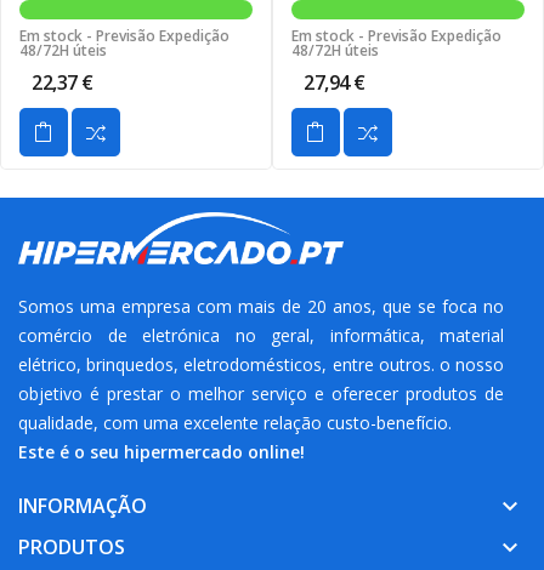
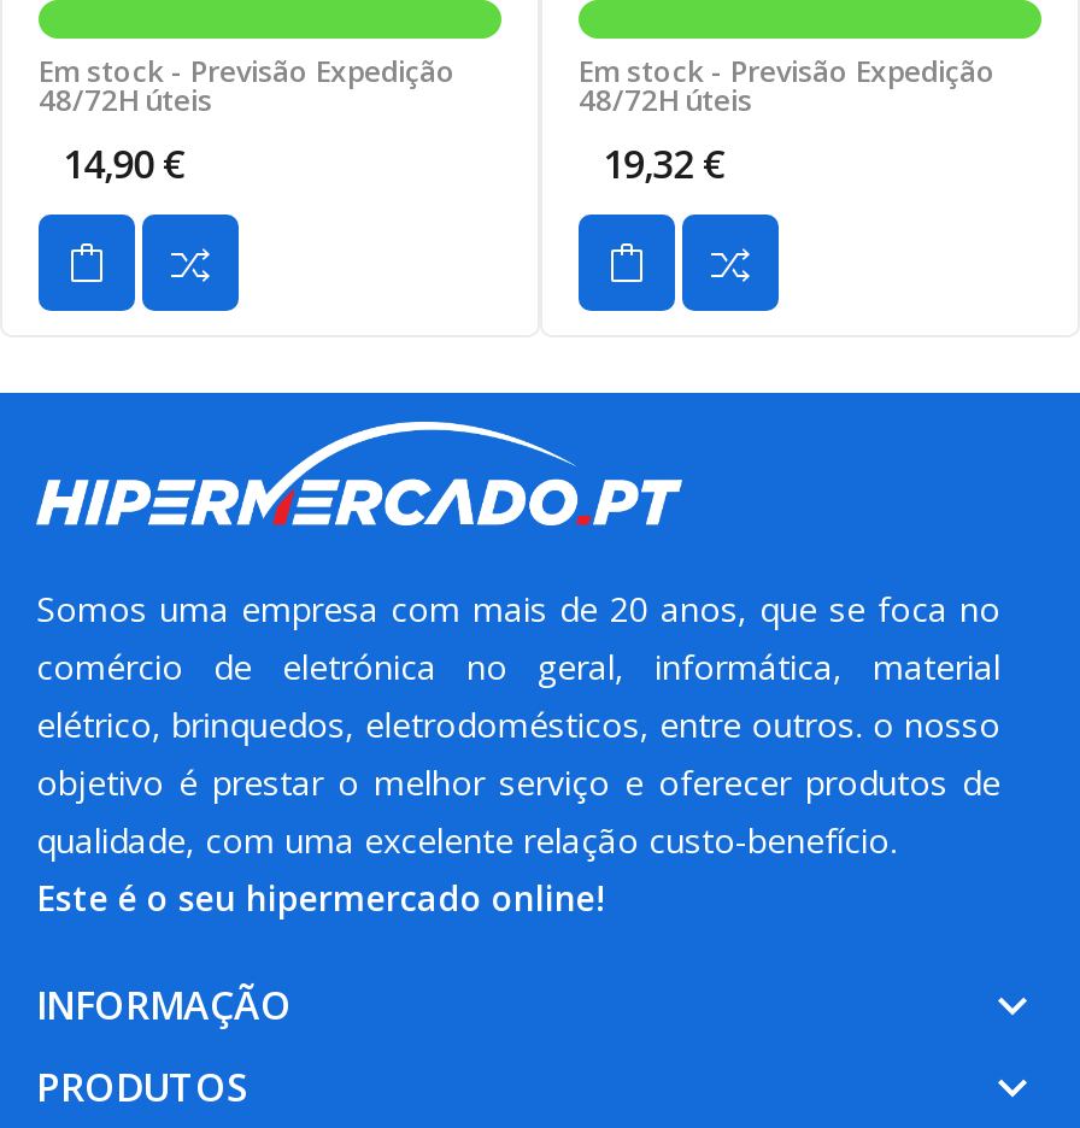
- 22,37 €
+ 14,90 €

- 27,94 €
+ 19,32 €
